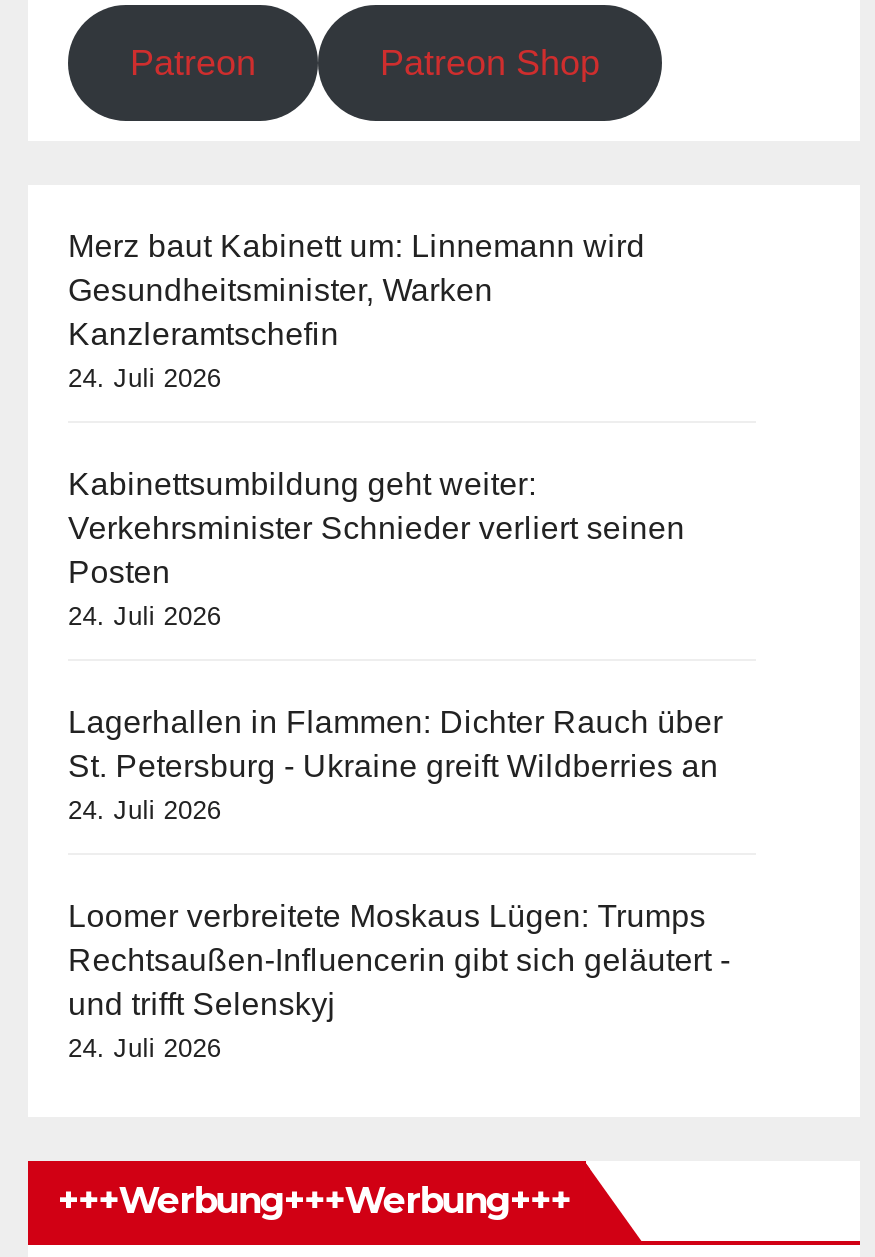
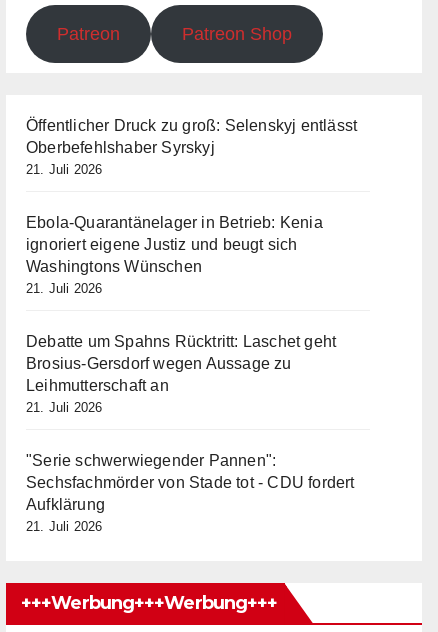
- Merz baut Kabinett um: Linnemann wird
- Gesundheitsminister, Warken
- Kanzleramtschefin
- 24. Juli 2026
+ Öffentlicher Druck zu groß: Selenskyj entlässt
+ Oberbefehlshaber Syrskyj
+ 21. Juli 2026

- Kabinettsumbildung geht weiter:
- Verkehrsminister Schnieder verliert seinen
- Posten
- 24. Juli 2026
+ Ebola-Quarantänelager in Betrieb: Kenia
+ ignoriert eigene Justiz und beugt sich
+ Washingtons Wünschen
+ 21. Juli 2026

- Lagerhallen in Flammen: Dichter Rauch über
- St. Petersburg - Ukraine greift Wildberries an
- 24. Juli 2026
+ Debatte um Spahns Rücktritt: Laschet geht
+ Brosius-Gersdorf wegen Aussage zu
+ Leihmutterschaft an
+ 21. Juli 2026

- Loomer verbreitete Moskaus Lügen: Trumps
- Rechtsaußen-Influencerin gibt sich geläutert -
- und trifft Selenskyj
- 24. Juli 2026
+ "Serie schwerwiegender Pannen":
+ Sechsfachmörder von Stade tot - CDU fordert
+ Aufklärung
+ 21. Juli 2026
